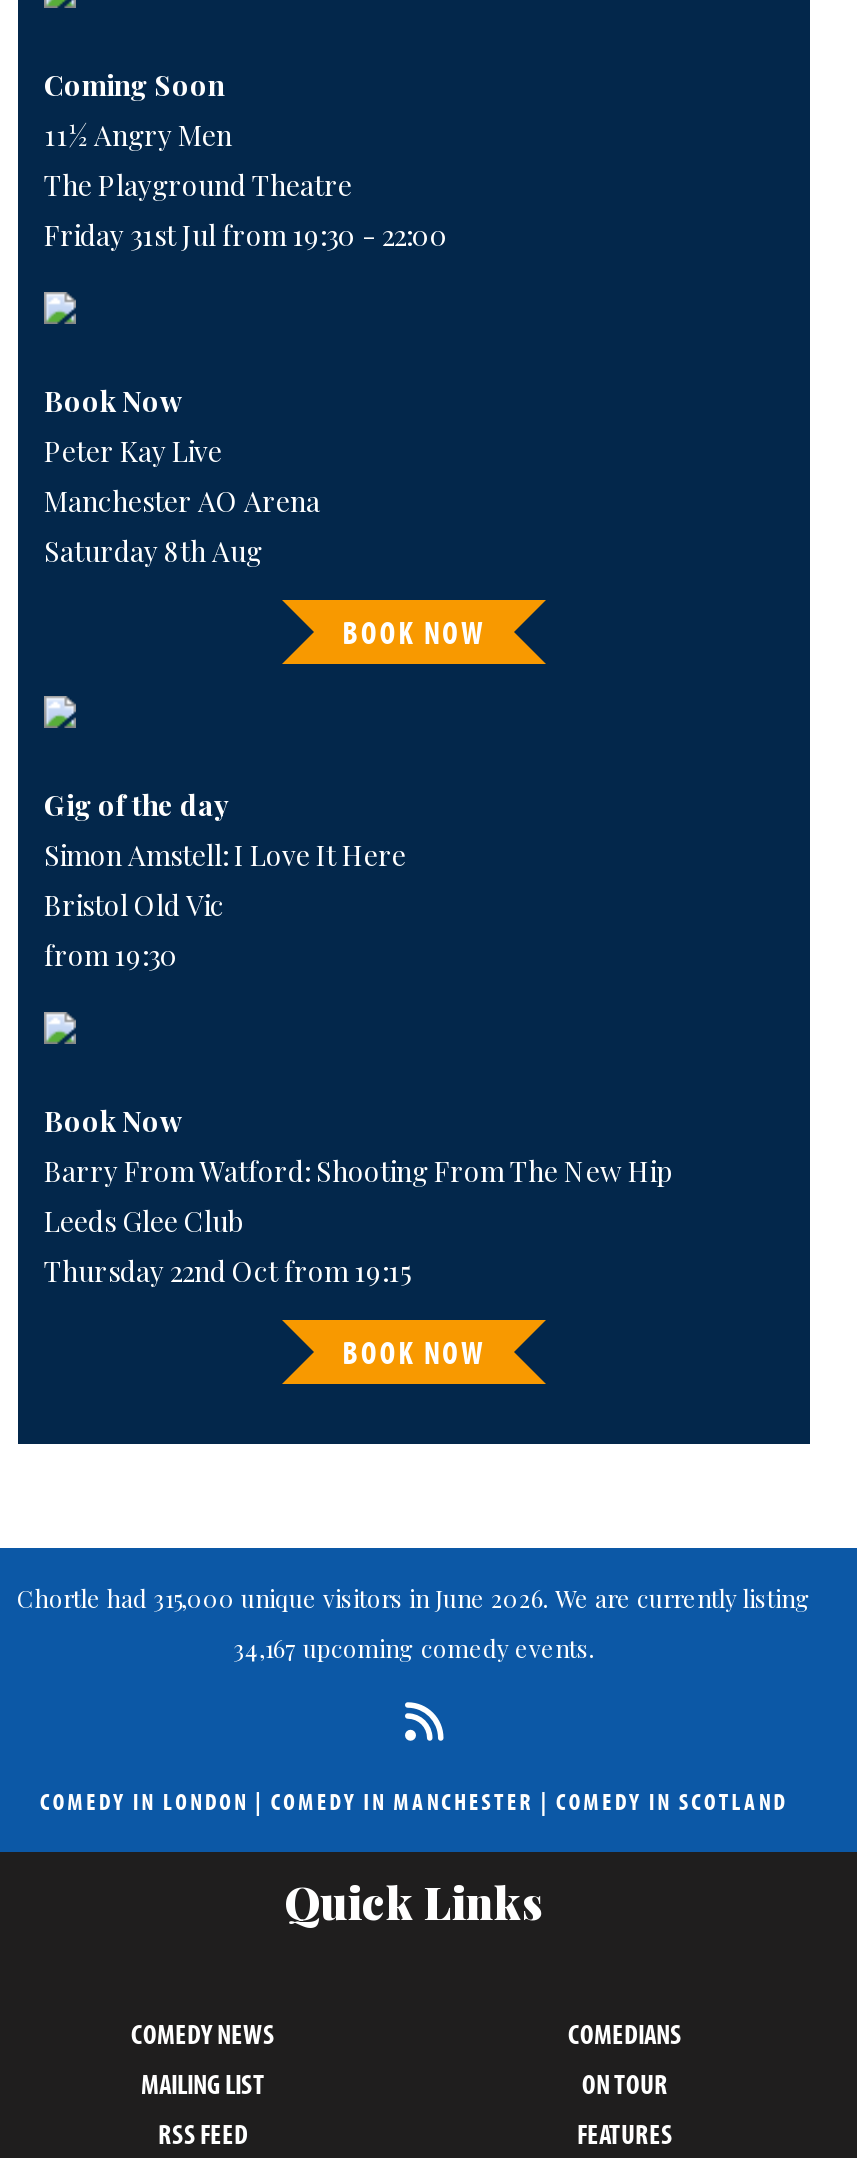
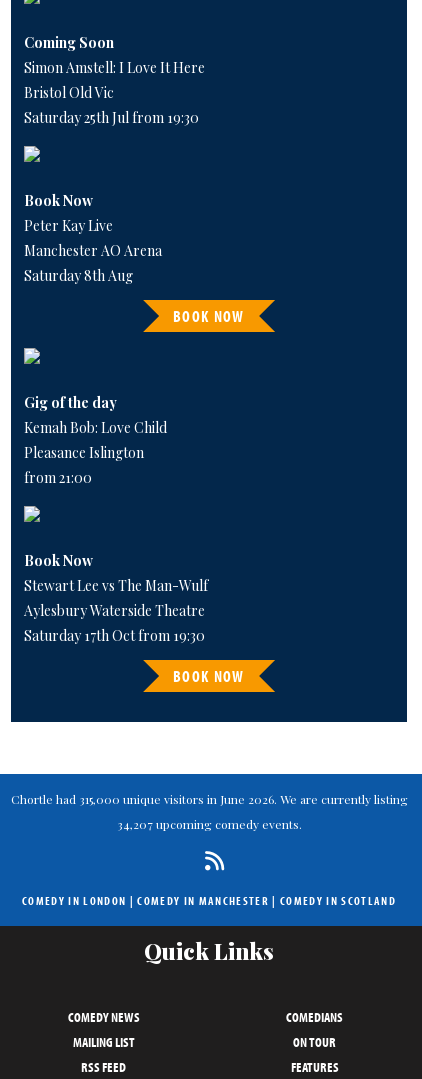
- 11½ Angry Men
- The Playground Theatre
- Friday 31st Jul from 19:30 - 22:00
+ Saturday 25th Jul from 19:30

moved up: Simon Amstell: I Love It Here | Bristol Old Vic

- from 19:30
+ Kemah Bob: Love Child
+ Pleasance Islington
+ from 21:00

- Barry From Watford: Shooting From The New Hip
- Leeds Glee Club
- Thursday 22nd Oct from 19:15
+ Stewart Lee vs The Man-Wulf
+ Aylesbury Waterside Theatre
+ Saturday 17th Oct from 19:30

- 34,167 upcoming comedy events.
+ 34,207 upcoming comedy events.
